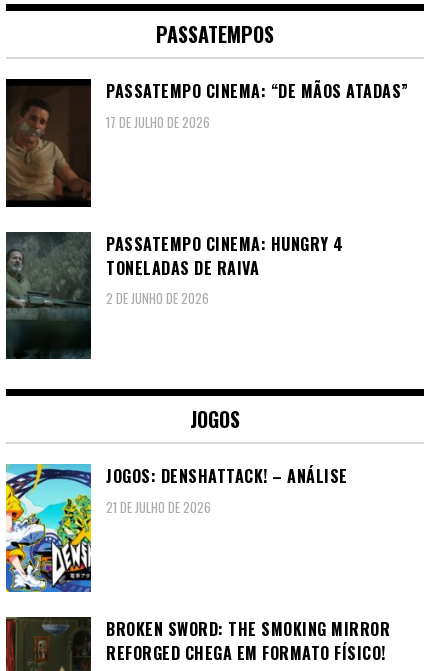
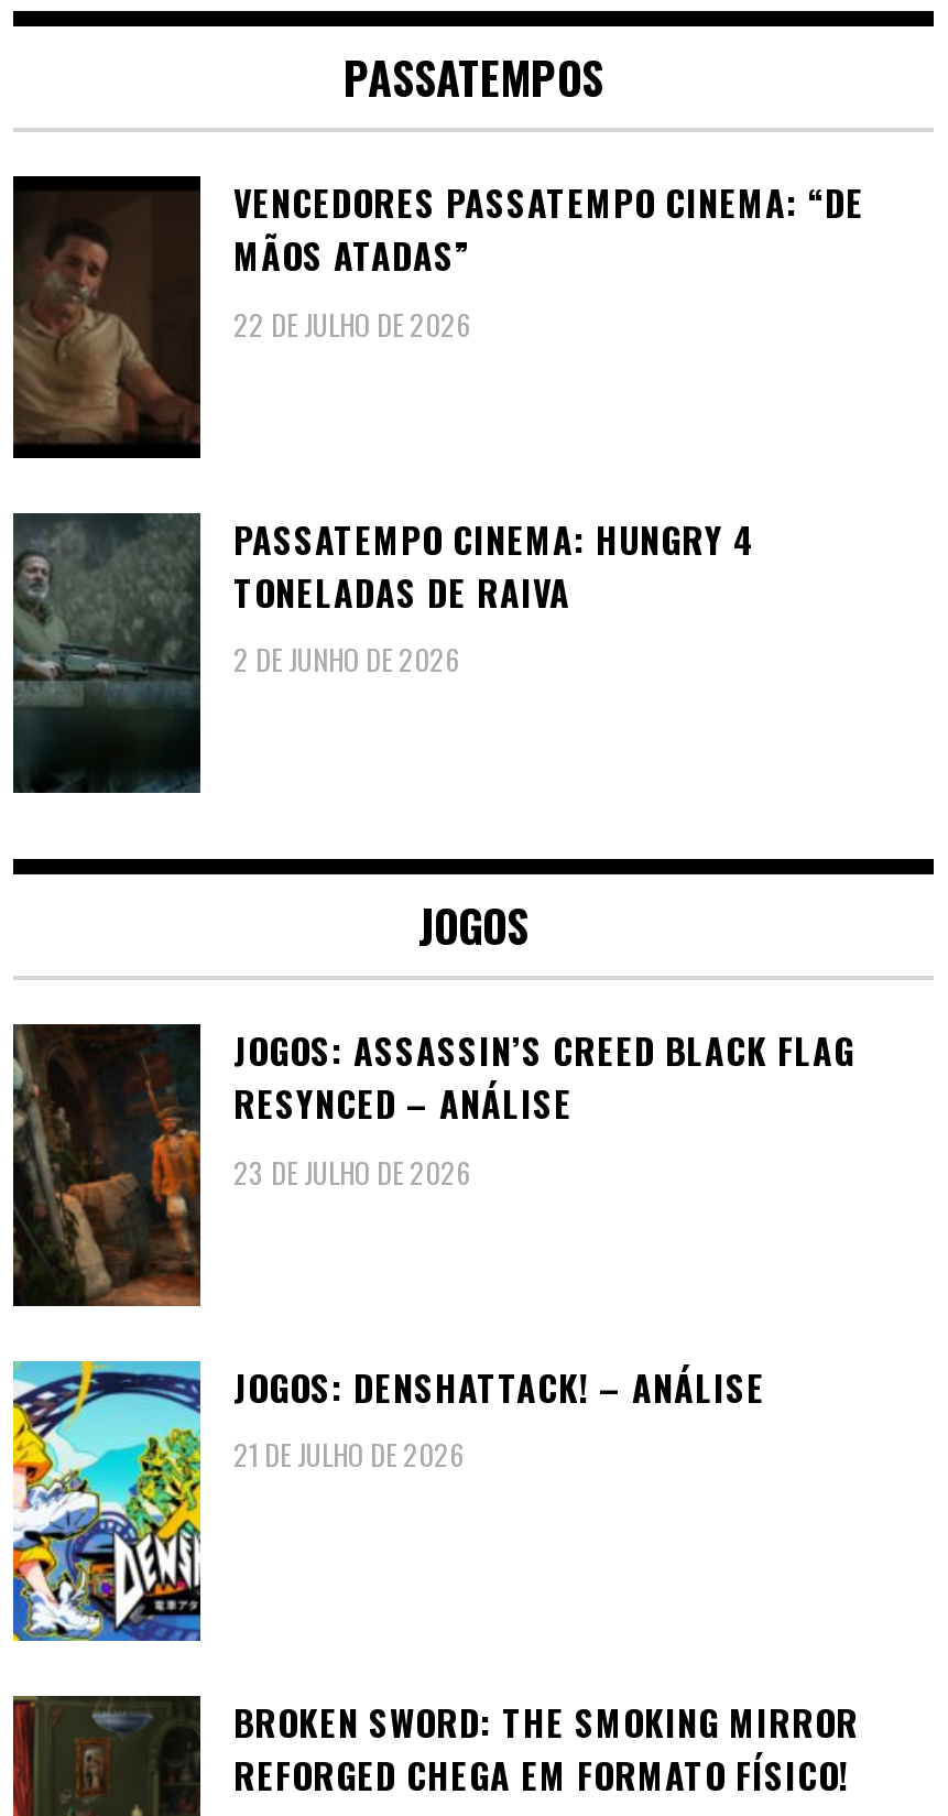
- PASSATEMPO CINEMA: “DE MÃOS ATADAS”
- 17 DE JULHO DE 2026
+ VENCEDORES PASSATEMPO CINEMA: “DE
+ MÃOS ATADAS”
+ 22 DE JULHO DE 2026

+ [image]
+ JOGOS: ASSASSIN’S CREED BLACK FLAG
+ RESYNCED – ANÁLISE
+ 23 DE JULHO DE 2026
